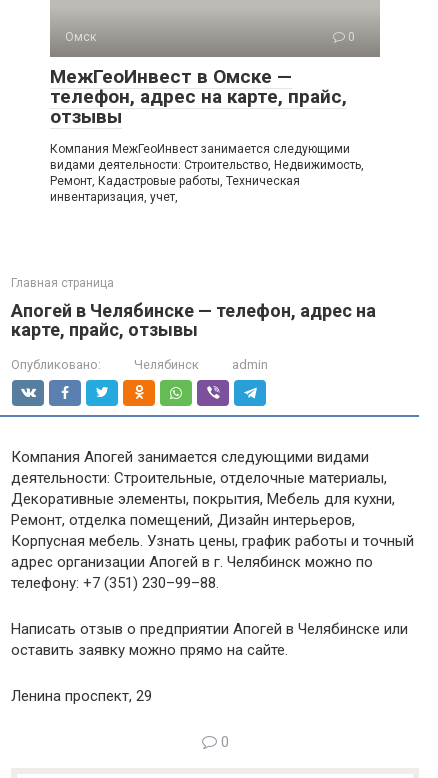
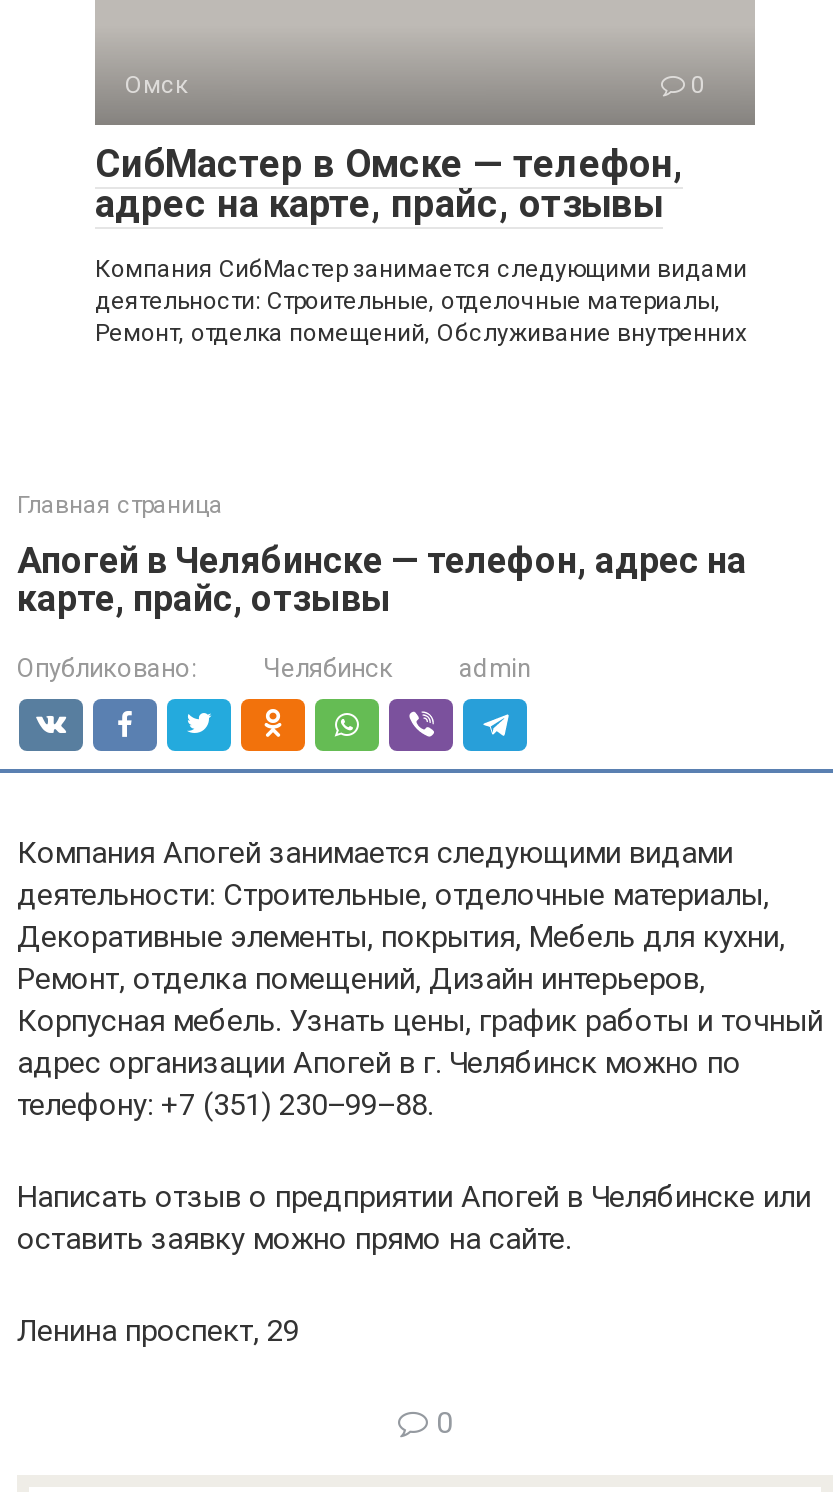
- МежГеоИнвест в Омске —
- телефон, адрес на карте, прайс,
- отзывы
+ СибМастер в Омске — телефон,
+ адрес на карте, прайс, отзывы

- Компания МежГеоИнвест занимается следующими
- видами деятельности: Строительство, Недвижимость,
- Ремонт, Кадастровые работы, Техническая
- инвентаризация, учет,
+ Компания СибМастер занимается следующими видами
+ деятельности: Строительные, отделочные материалы,
+ Ремонт, отделка помещений, Обслуживание внутренних
